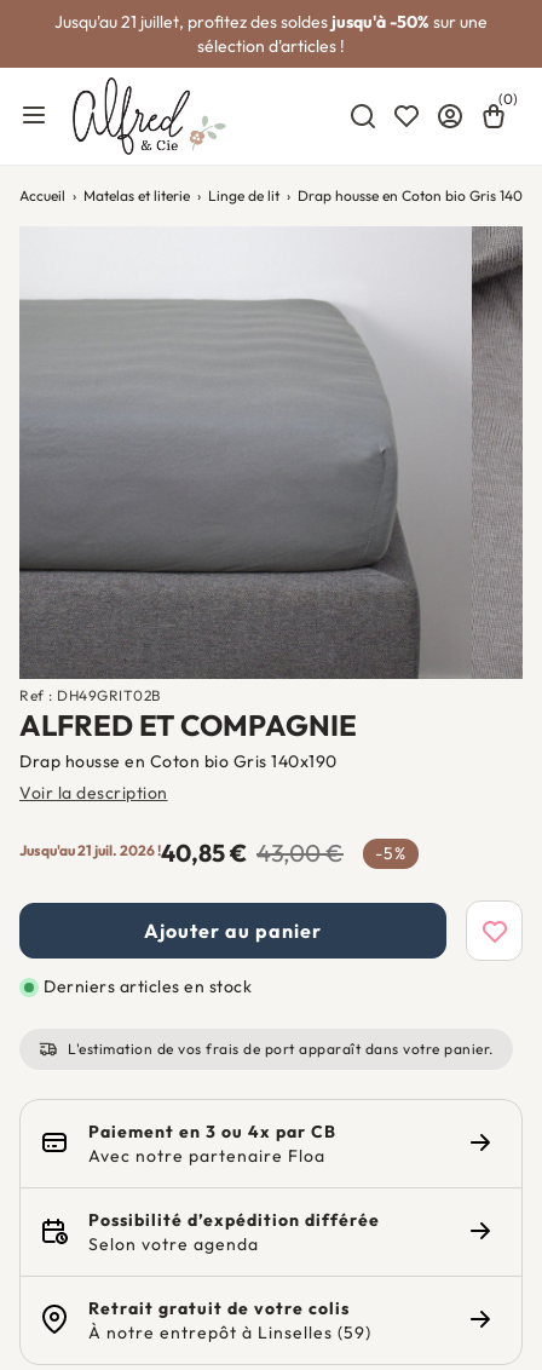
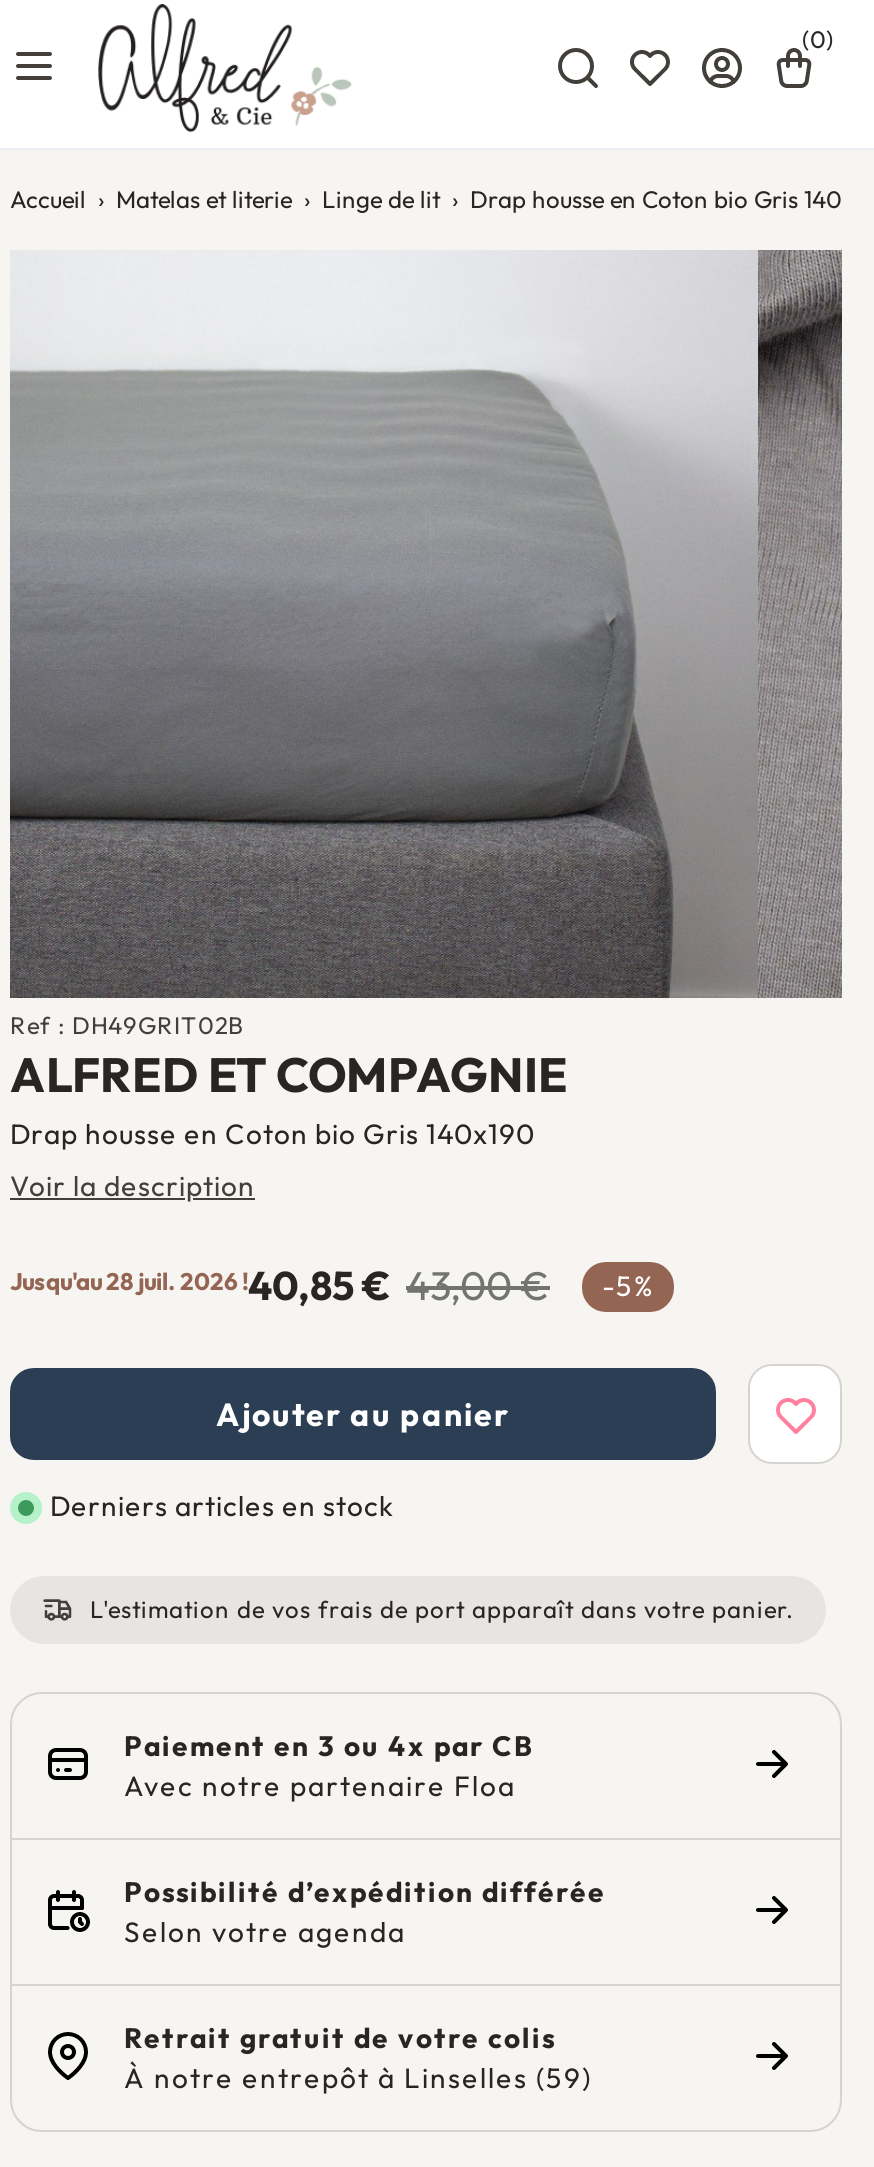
- Jusqu'au 21 juillet, profitez des soldes jusqu'à -50% sur une
- sélection d'articles !

- Jusqu'au 21 juil. 2026 !40,85 € 43,00 € -5%
+ Jusqu'au 28 juil. 2026 !40,85 € 43,00 € -5%
